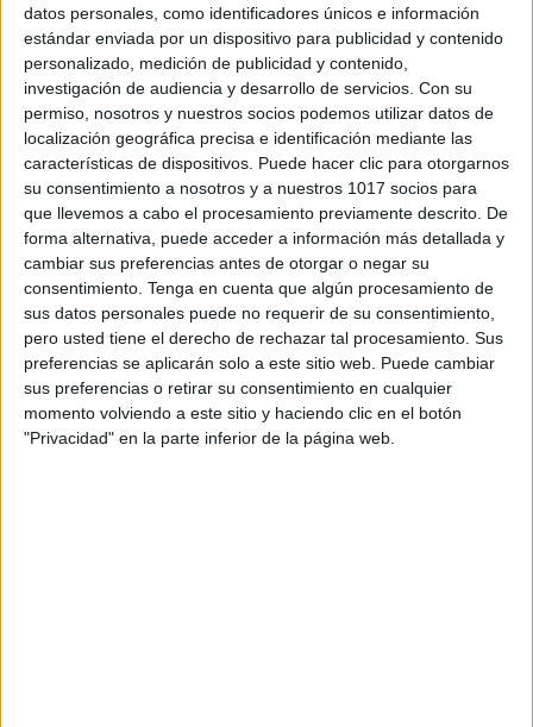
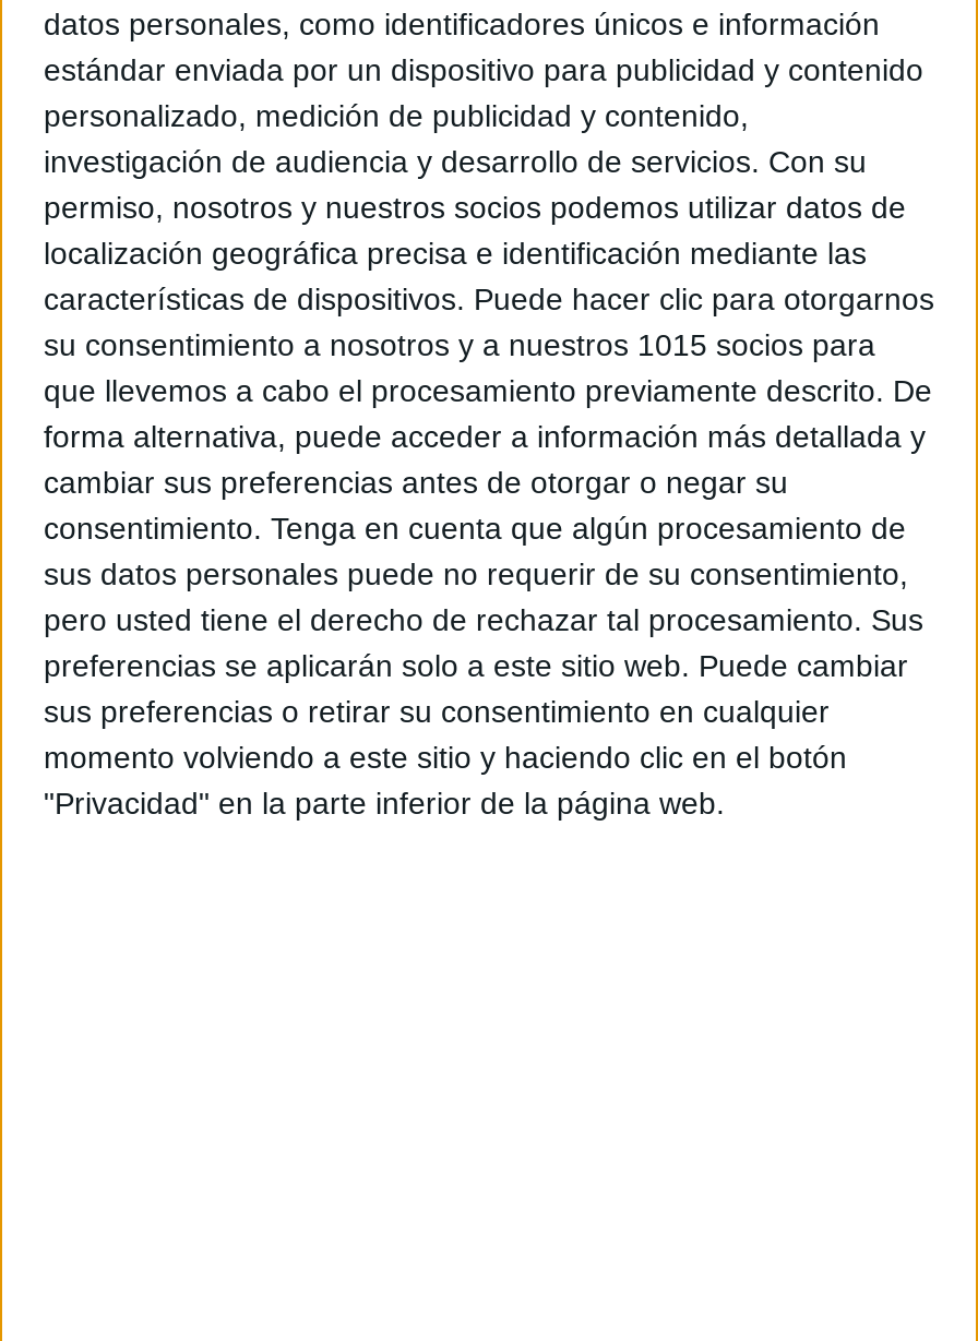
- su consentimiento a nosotros y a nuestros 1017 socios para
+ su consentimiento a nosotros y a nuestros 1015 socios para
